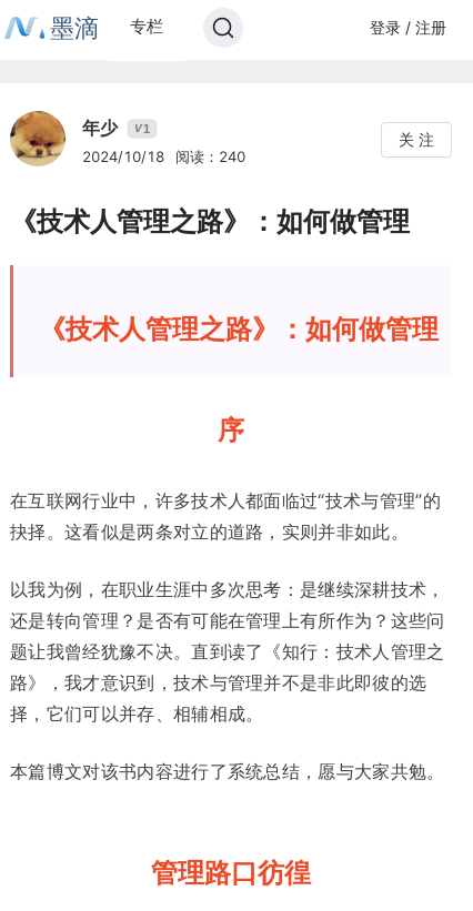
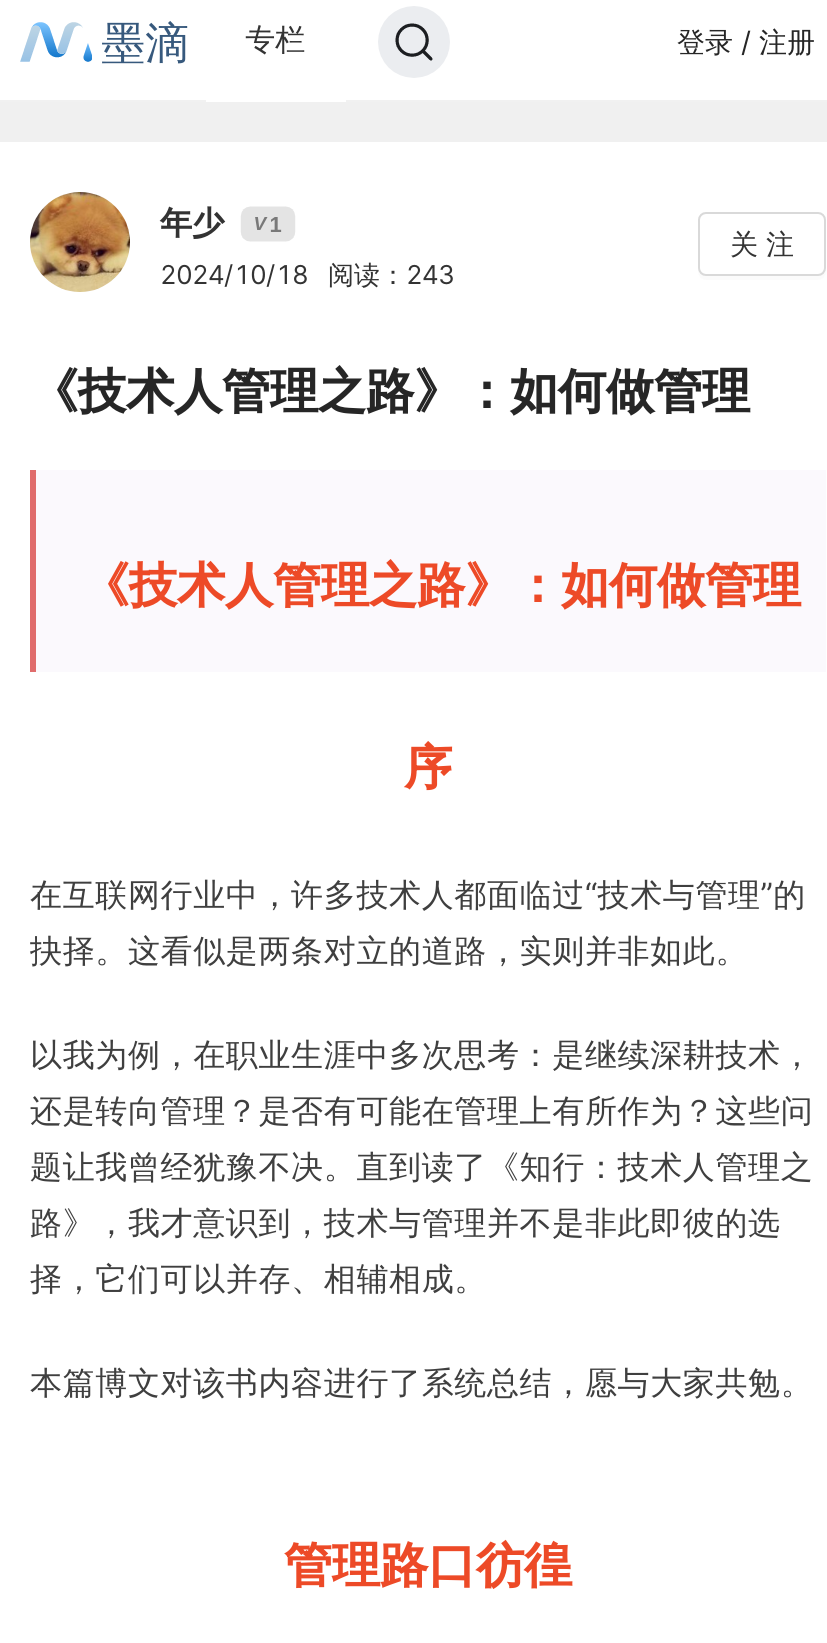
- 2024/10/18 阅读：240
+ 2024/10/18 阅读：243
